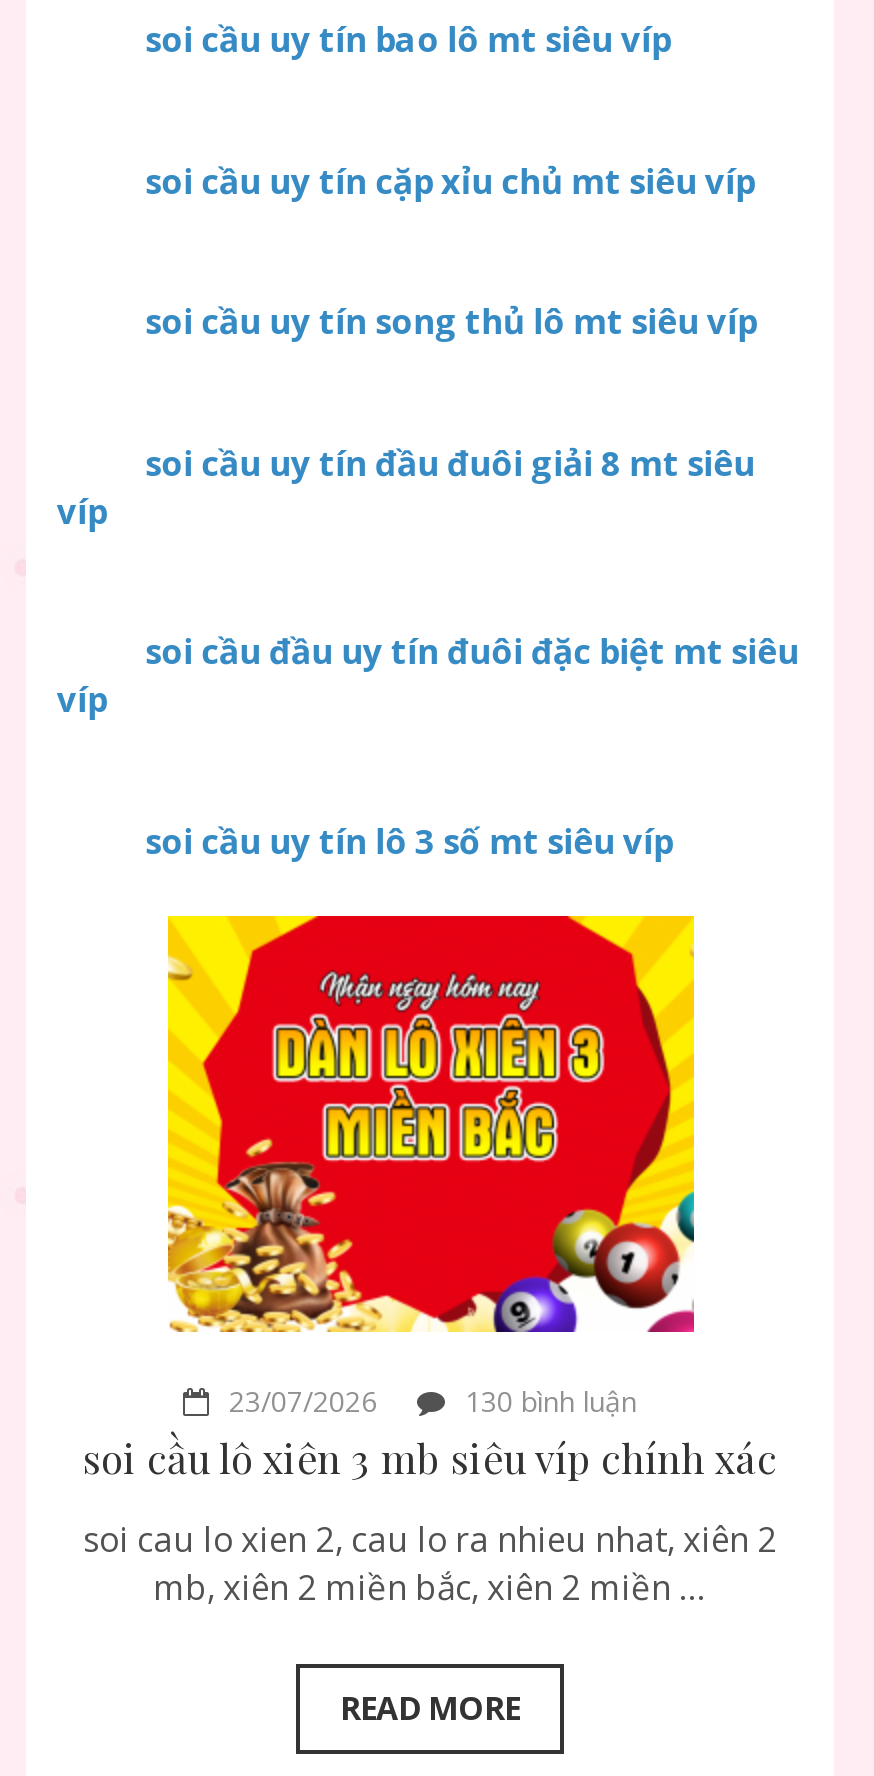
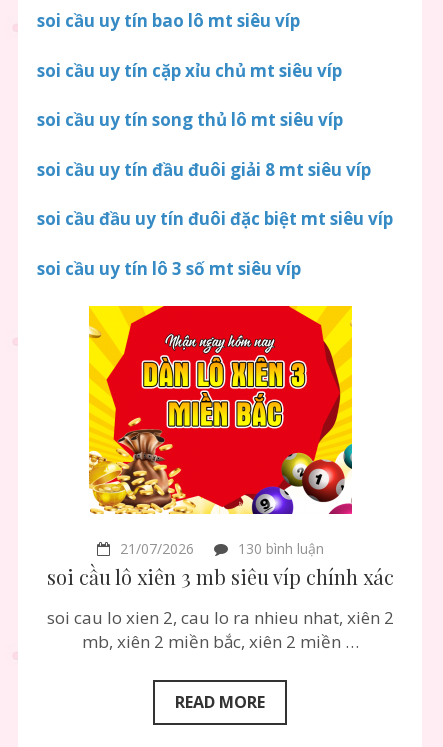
- 23/07/2026
+ 21/07/2026
